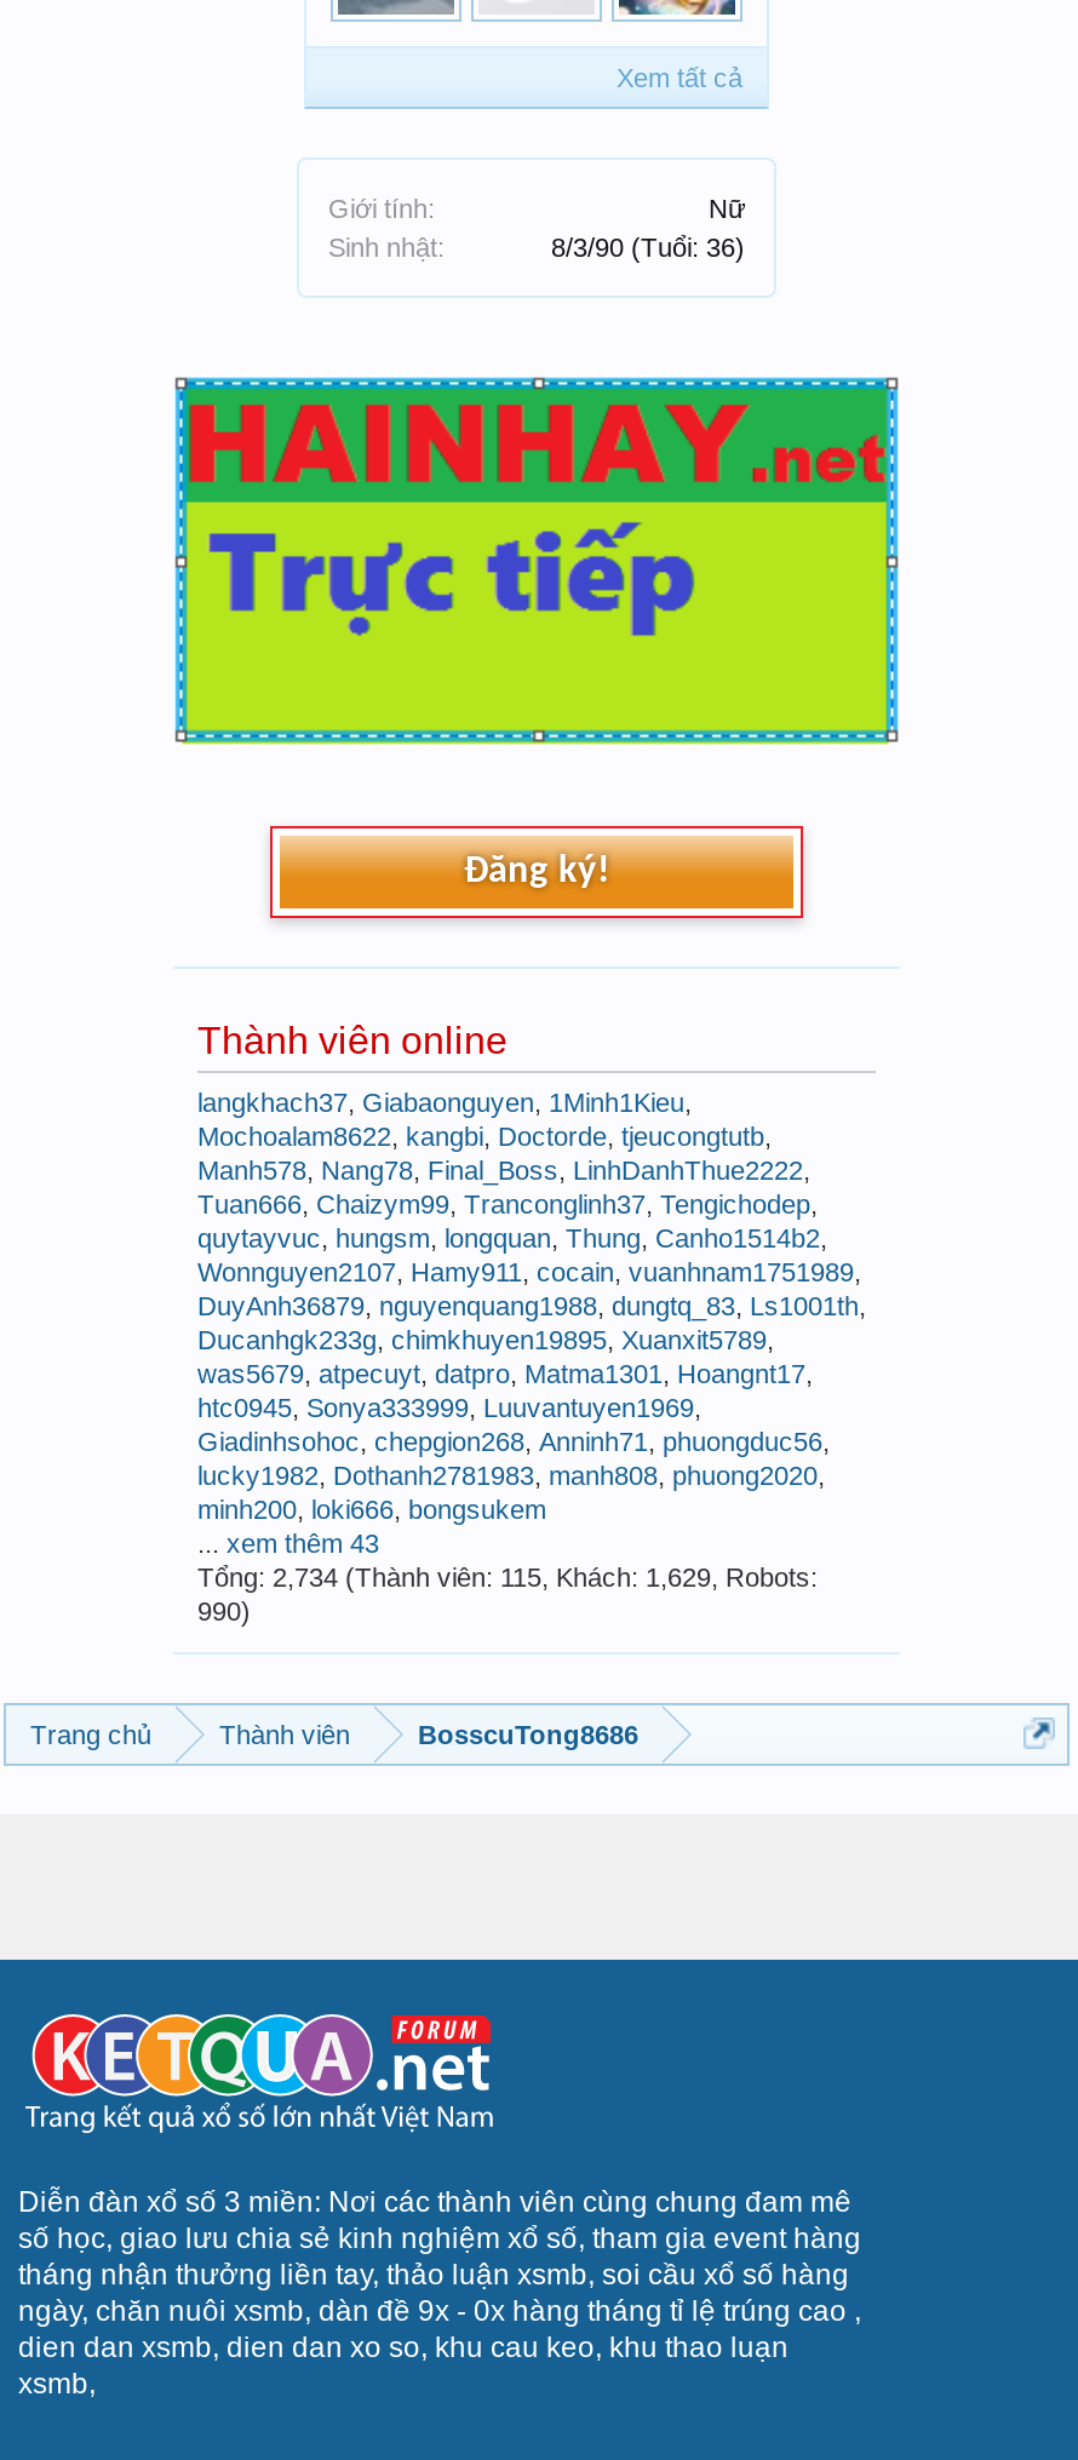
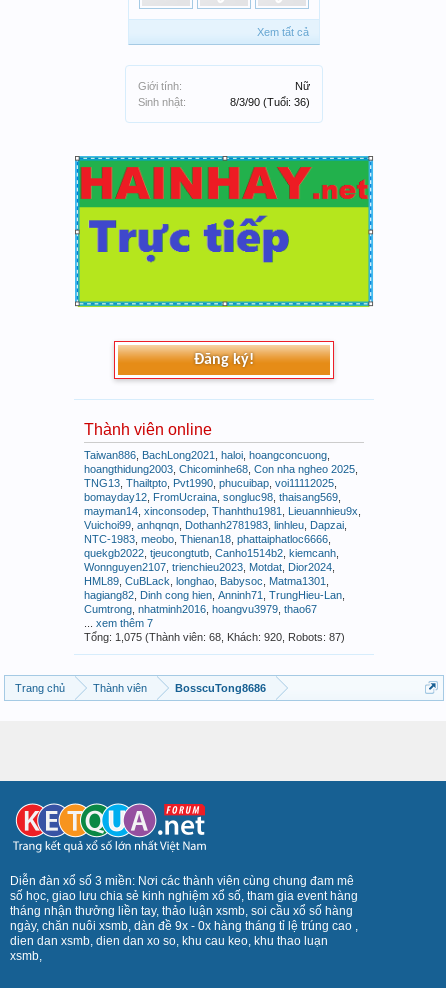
- langkhach37, Giabaonguyen, 1Minh1Kieu,
- Mochoalam8622, kangbi, Doctorde, tjeucongtutb,
- Manh578, Nang78, Final_Boss, LinhDanhThue2222,
- Tuan666, Chaizym99, Tranconglinh37, Tengichodep,
- quytayvuc, hungsm, longquan, Thung, Canho1514b2,
- Wonnguyen2107, Hamy911, cocain, vuanhnam1751989,
- DuyAnh36879, nguyenquang1988, dungtq_83, Ls1001th,
- Ducanhgk233g, chimkhuyen19895, Xuanxit5789,
- was5679, atpecuyt, datpro, Matma1301, Hoangnt17,
- htc0945, Sonya333999, Luuvantuyen1969,
- Giadinhsohoc, chepgion268, Anninh71, phuongduc56,
- lucky1982, Dothanh2781983, manh808, phuong2020,
- minh200, loki666, bongsukem
- ... xem thêm 43
- Tổng: 2,734 (Thành viên: 115, Khách: 1,629, Robots:
- 990)
+ Taiwan886, BachLong2021, haloi, hoangconcuong,
+ hoangthidung2003, Chicominhe68, Con nha ngheo 2025,
+ TNG13, Thailtpto, Pvt1990, phucuibap, voi11112025,
+ bomayday12, FromUcraina, songluc98, thaisang569,
+ mayman14, xinconsodep, Thanhthu1981, Lieuannhieu9x,
+ Vuichoi99, anhqnqn, Dothanh2781983, linhleu, Dapzai,
+ NTC-1983, meobo, Thienan18, phattaiphatloc6666,
+ quekgb2022, tjeucongtutb, Canho1514b2, kiemcanh,
+ Wonnguyen2107, trienchieu2023, Motdat, Dior2024,
+ HML89, CuBLack, longhao, Babysoc, Matma1301,
+ hagiang82, Dinh cong hien, Anninh71, TrungHieu-Lan,
+ Cumtrong, nhatminh2016, hoangvu3979, thao67
+ ... xem thêm 7
+ Tổng: 1,075 (Thành viên: 68, Khách: 920, Robots: 87)
